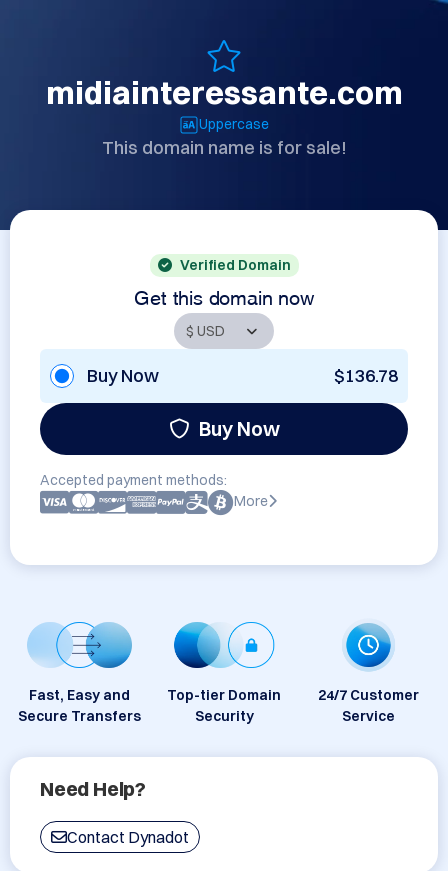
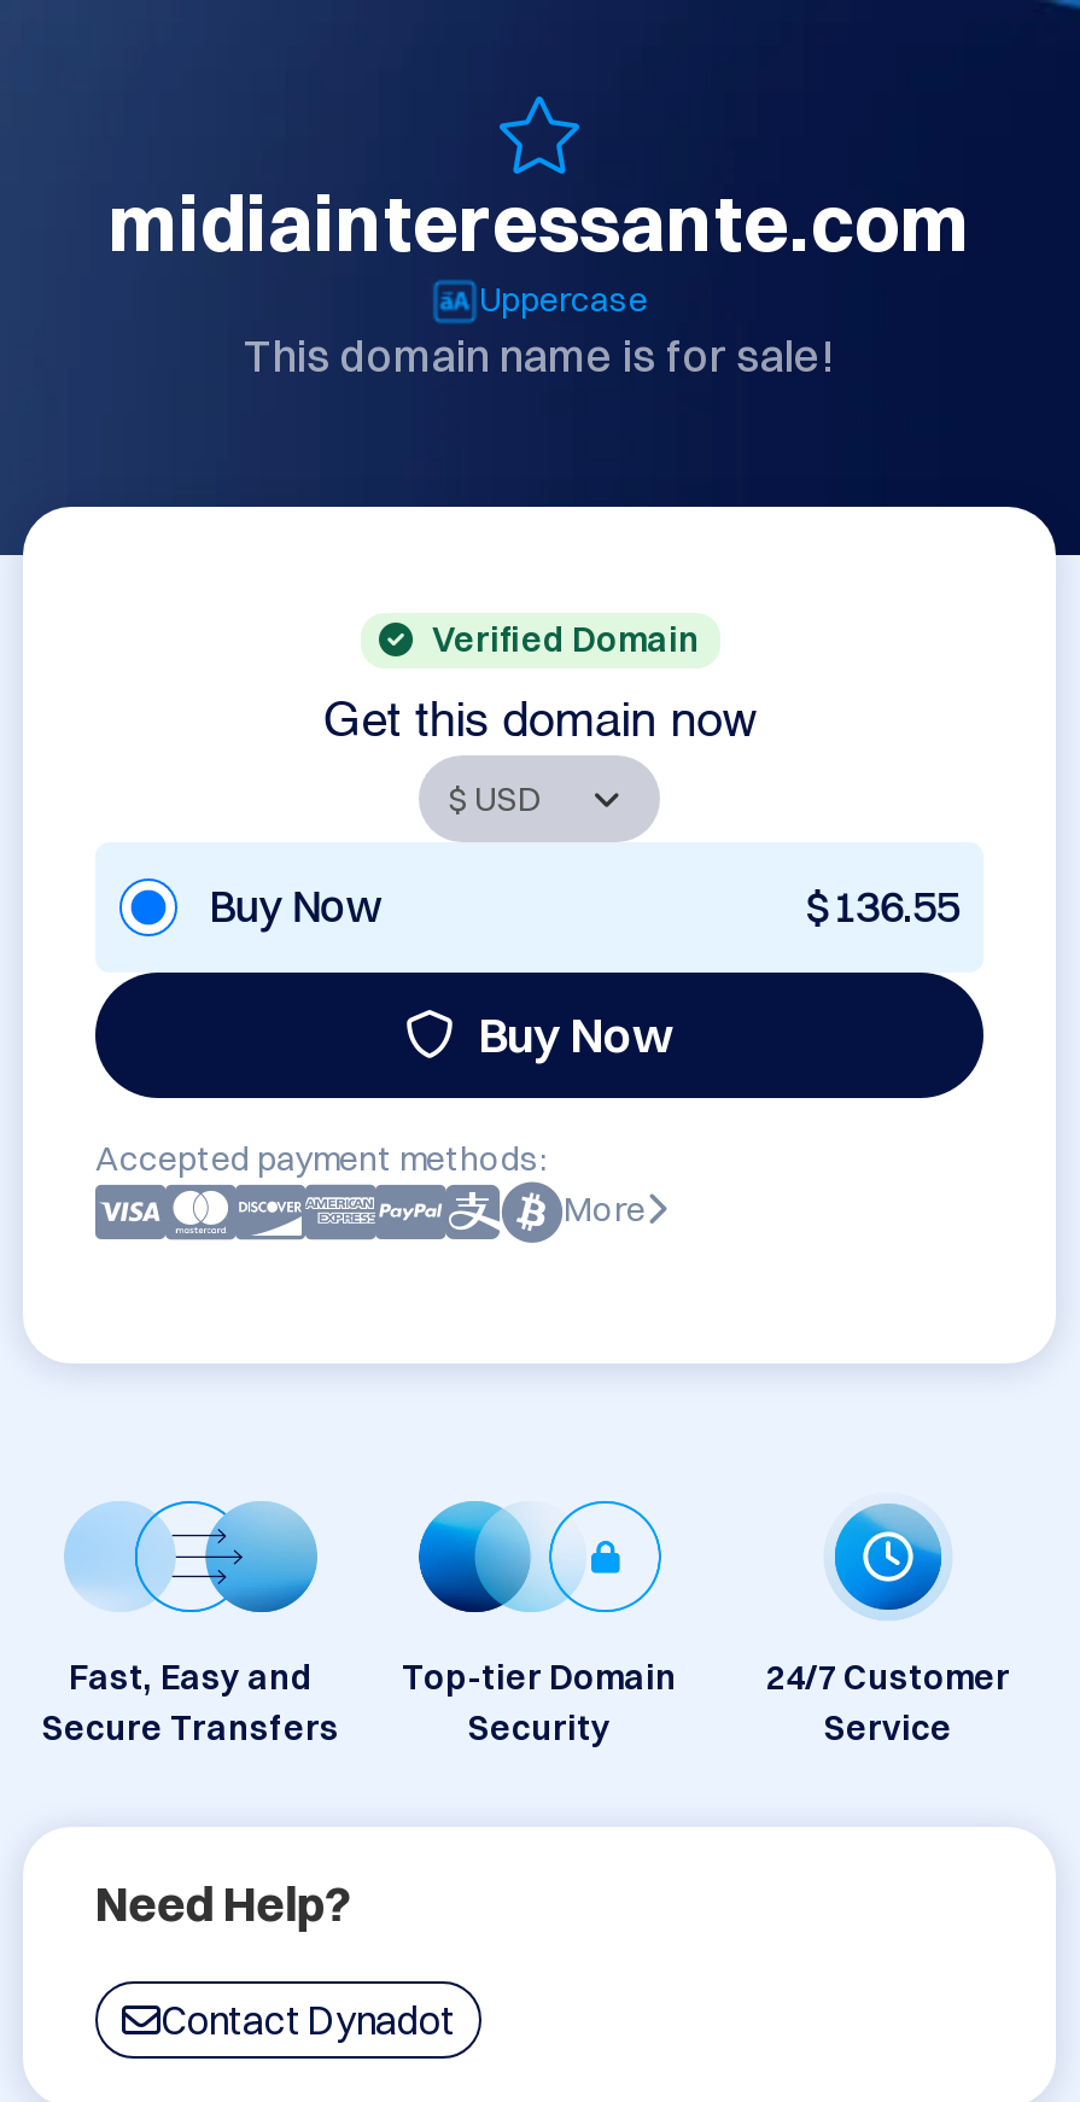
- $136.78
+ $136.55
